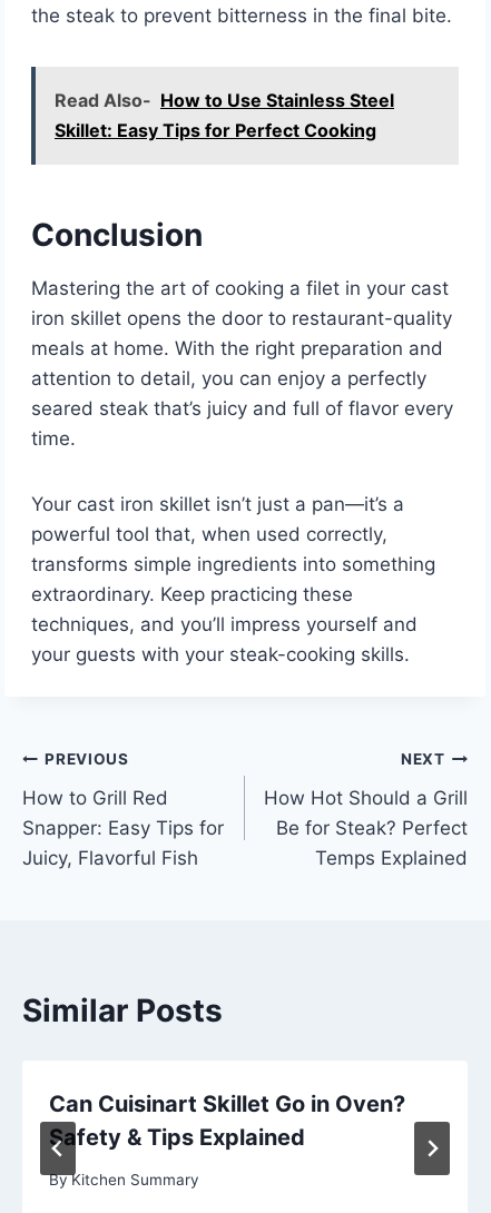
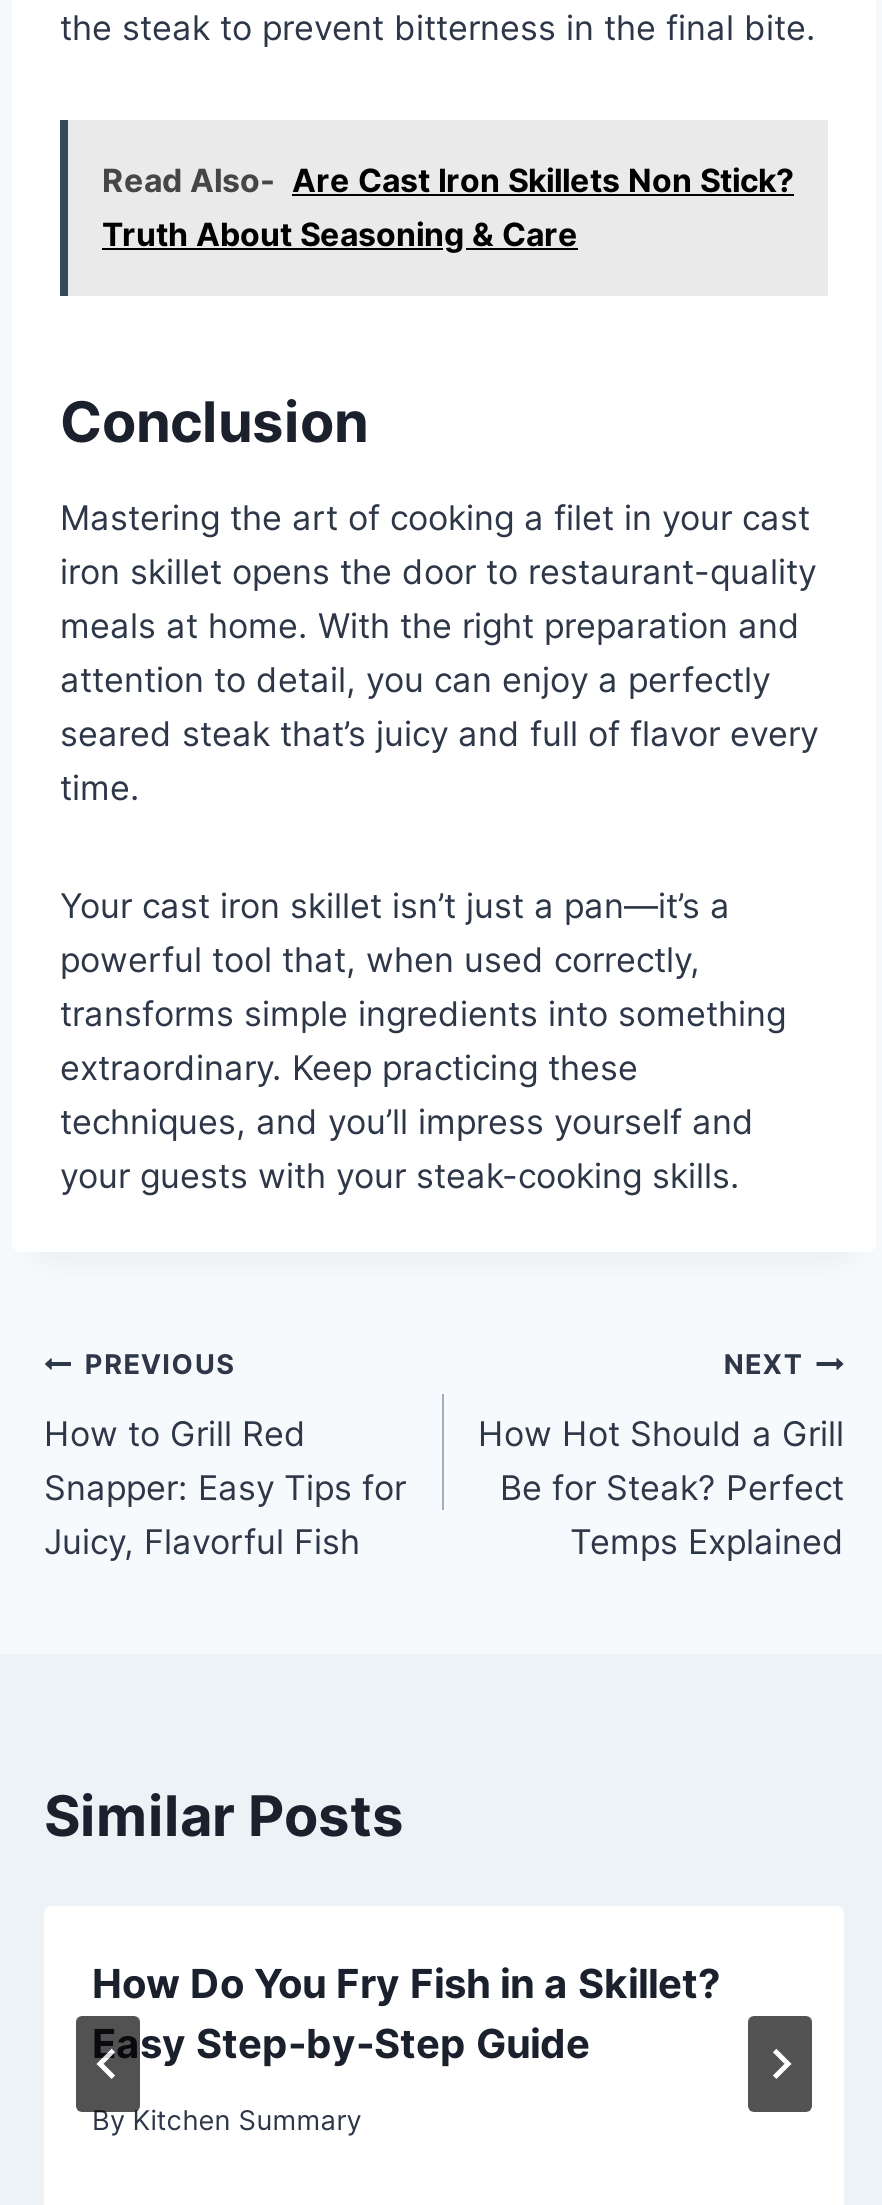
- Read Also- How to Use Stainless Steel
- Skillet: Easy Tips for Perfect Cooking
+ Read Also- Are Cast Iron Skillets Non Stick?
+ Truth About Seasoning & Care

- Can Cuisinart Skillet Go in Oven?
- Safety & Tips Explained
+ How Do You Fry Fish in a Skillet?
+ Easy Step-by-Step Guide
